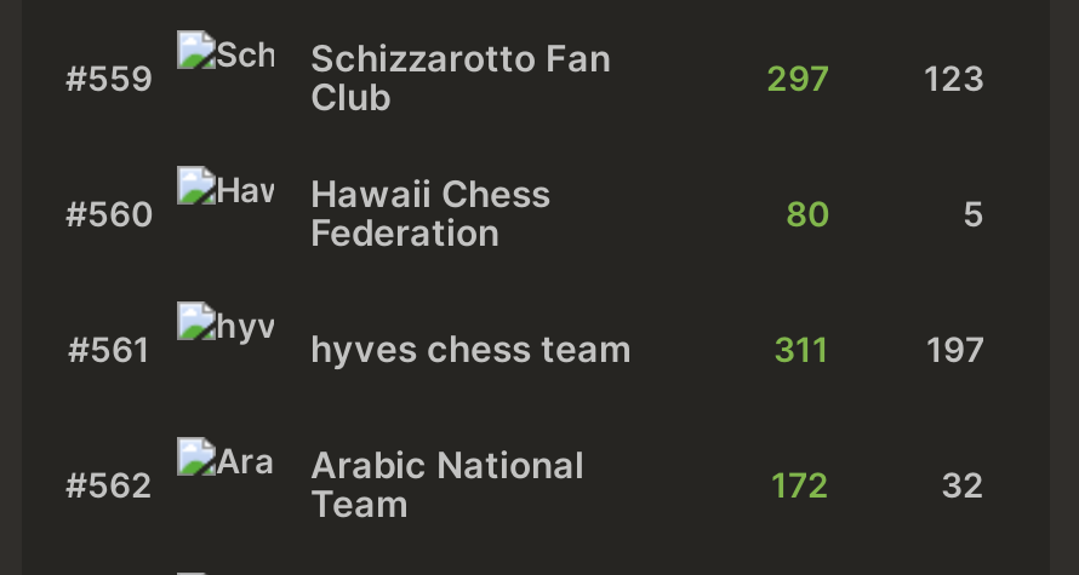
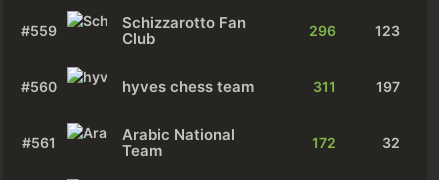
- 297
+ 296

- Hawaii Chess
- Federation
- 80
- 5
- #561

- #562
+ #561
